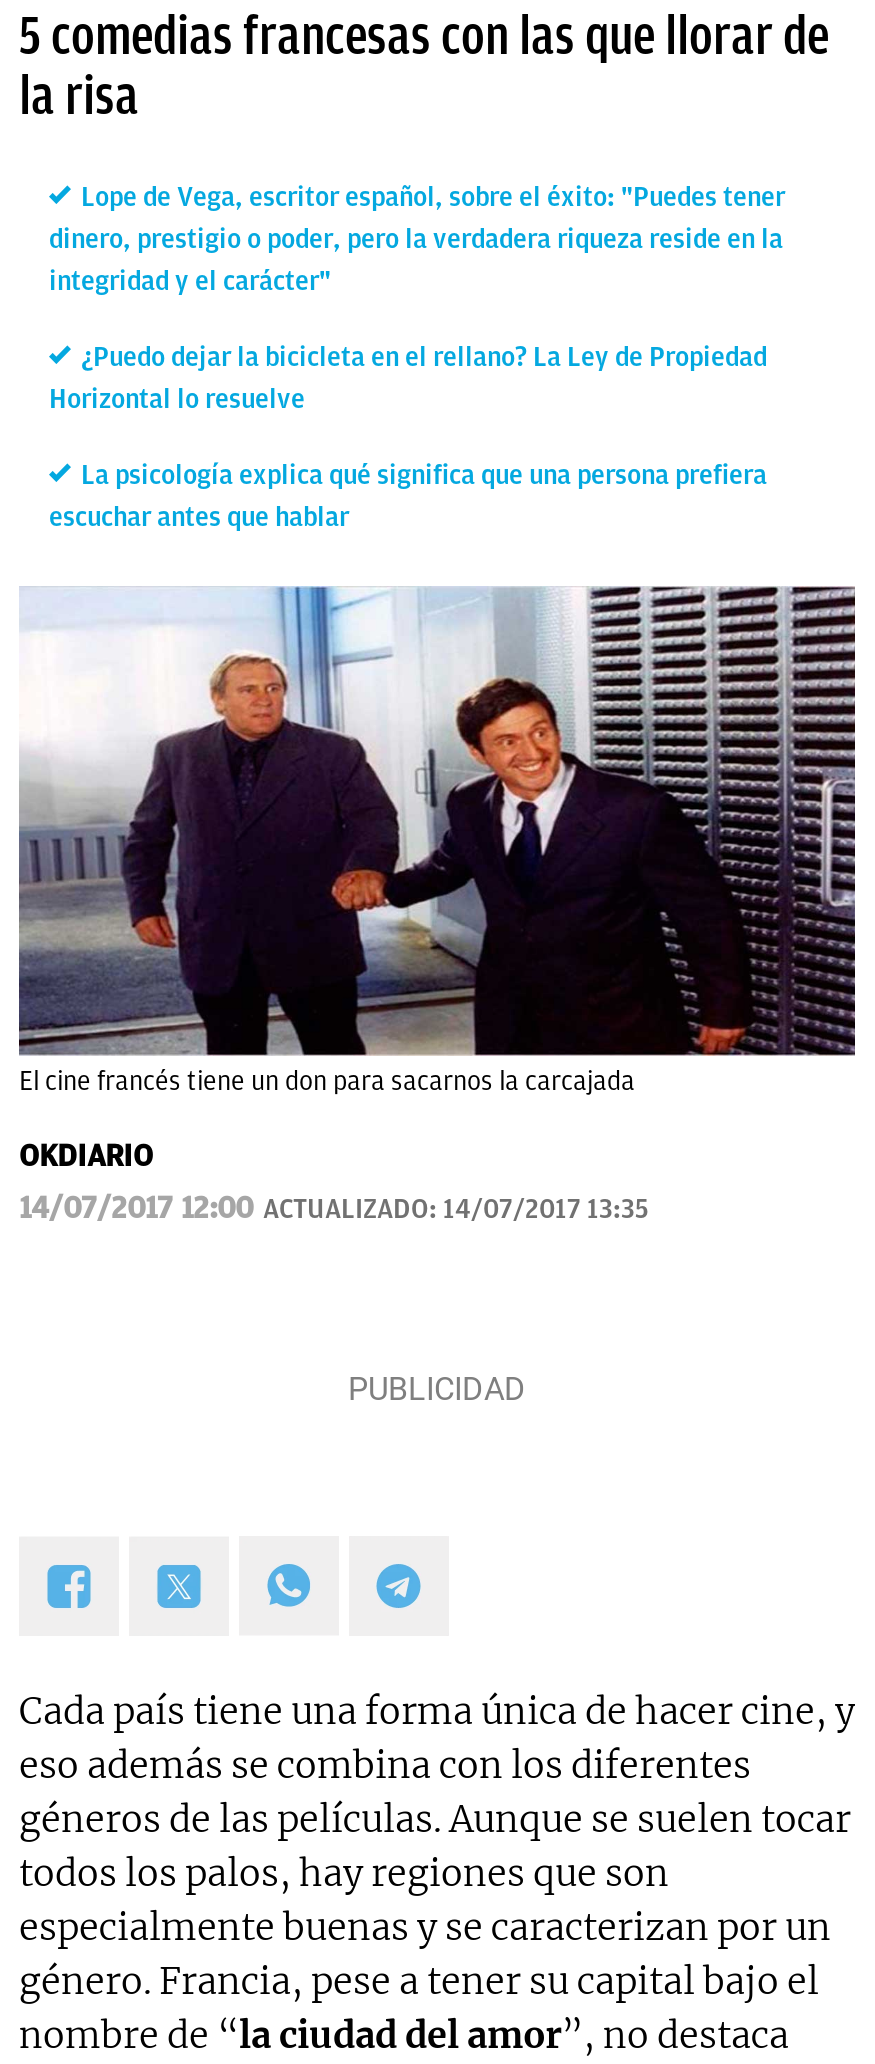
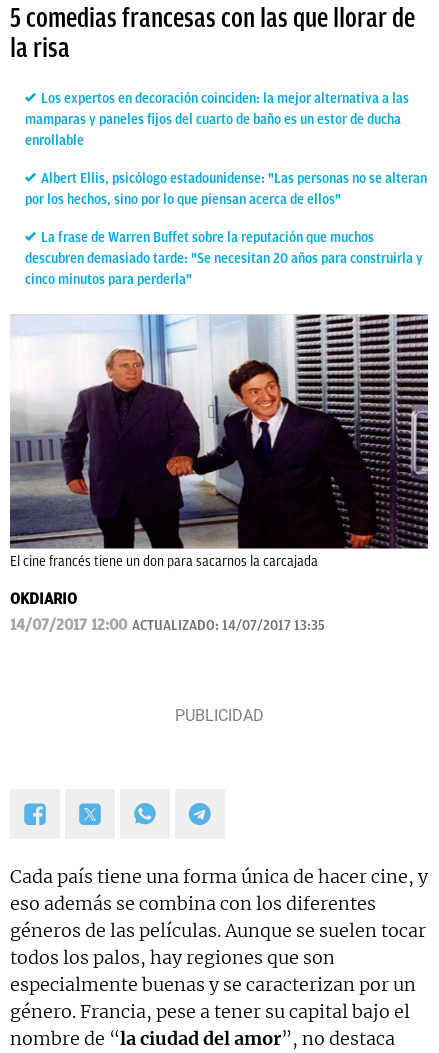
- Lope de Vega, escritor español, sobre el éxito: "Puedes tener
- dinero, prestigio o poder, pero la verdadera riqueza reside en la
- integridad y el carácter"
+ Los expertos en decoración coinciden: la mejor alternativa a las
+ mamparas y paneles fijos del cuarto de baño es un estor de ducha
+ enrollable

- ¿Puedo dejar la bicicleta en el rellano? La Ley de Propiedad
- Horizontal lo resuelve
+ Albert Ellis, psicólogo estadounidense: "Las personas no se alteran
+ por los hechos, sino por lo que piensan acerca de ellos"

- La psicología explica qué significa que una persona prefiera
- escuchar antes que hablar
+ La frase de Warren Buffet sobre la reputación que muchos
+ descubren demasiado tarde: "Se necesitan 20 años para construirla y
+ cinco minutos para perderla"
